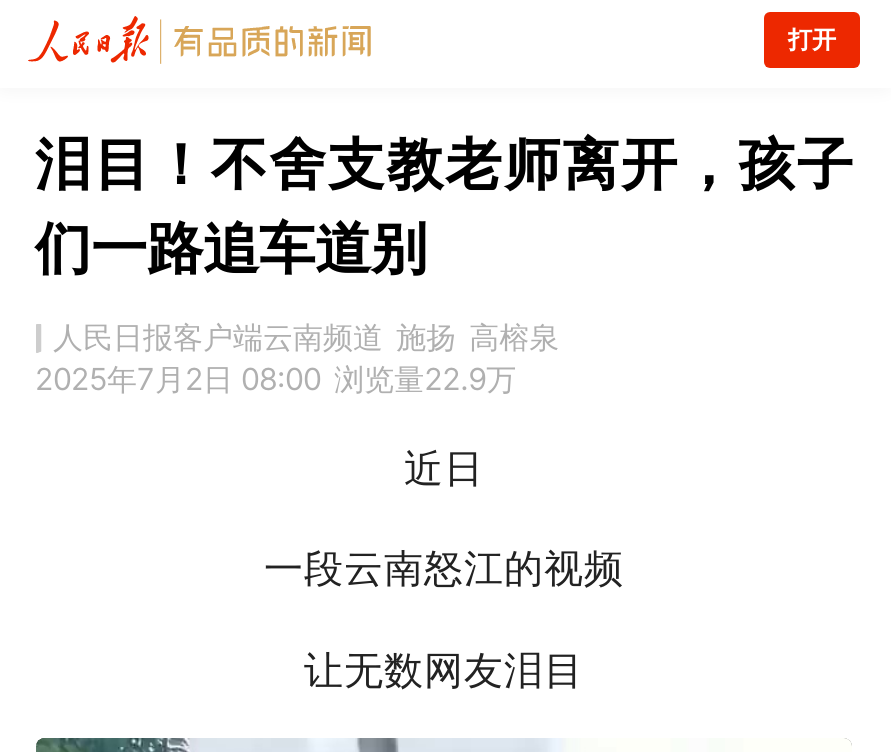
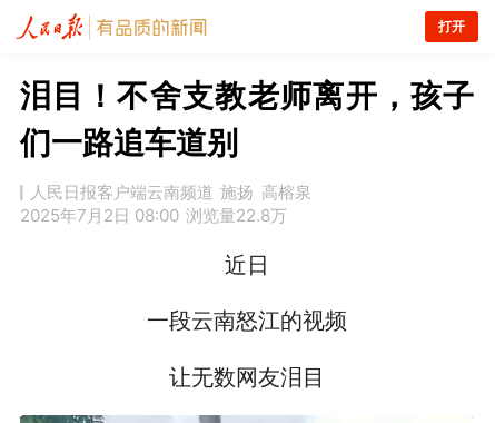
- 2025年7月2日 08:00 浏览量22.9万
+ 2025年7月2日 08:00 浏览量22.8万
